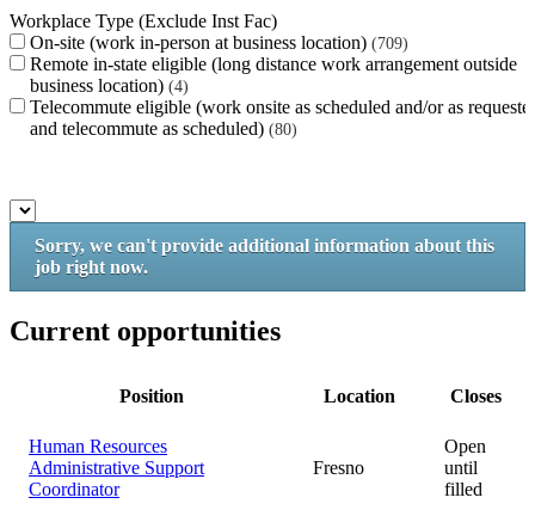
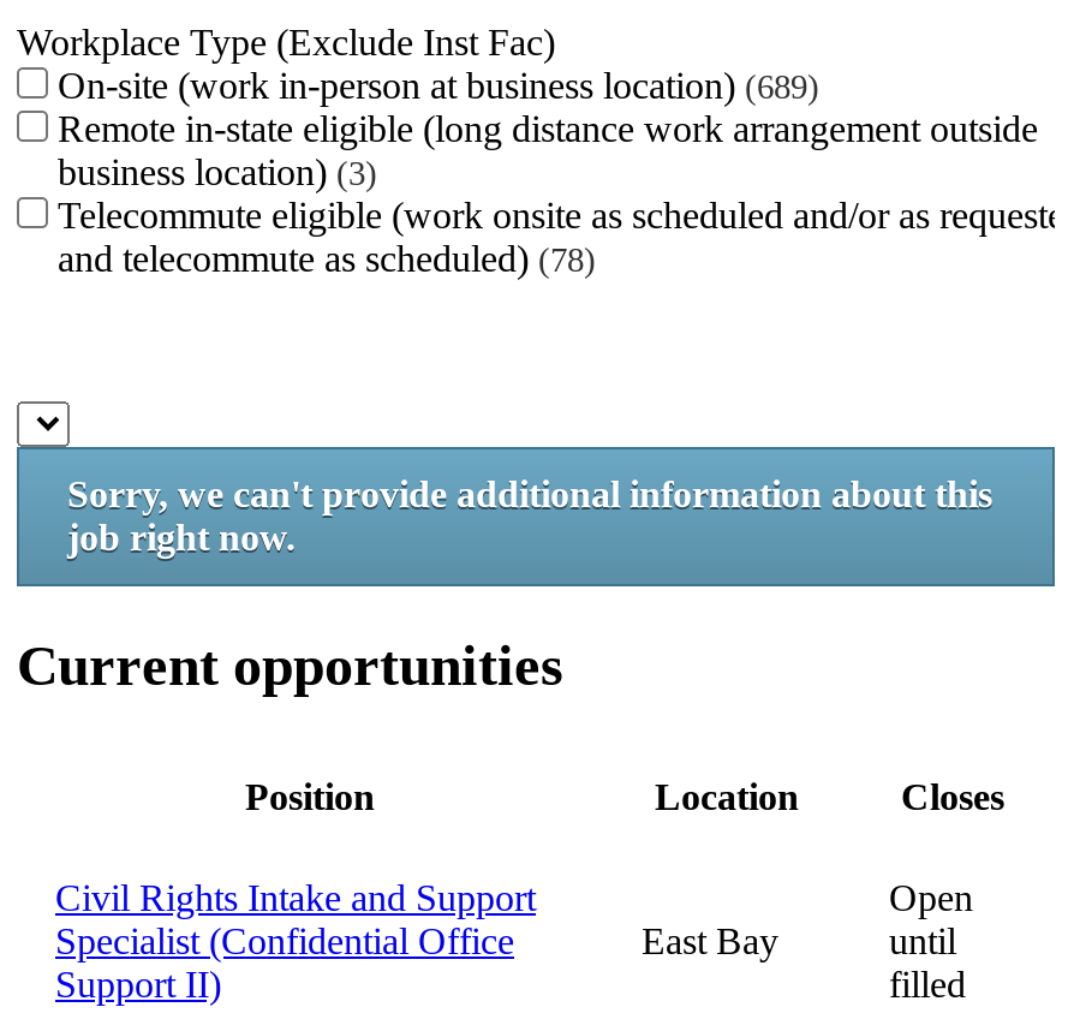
- On-site (work in-person at business location) 709
+ On-site (work in-person at business location) 689

- business location) 4
+ business location) 3

- and telecommute as scheduled) 80
+ and telecommute as scheduled) 78

- Human Resources
- Administrative Support
- Coordinator
+ Civil Rights Intake and Support
+ Specialist (Confidential Office
+ Support II)

- Fresno
+ East Bay
